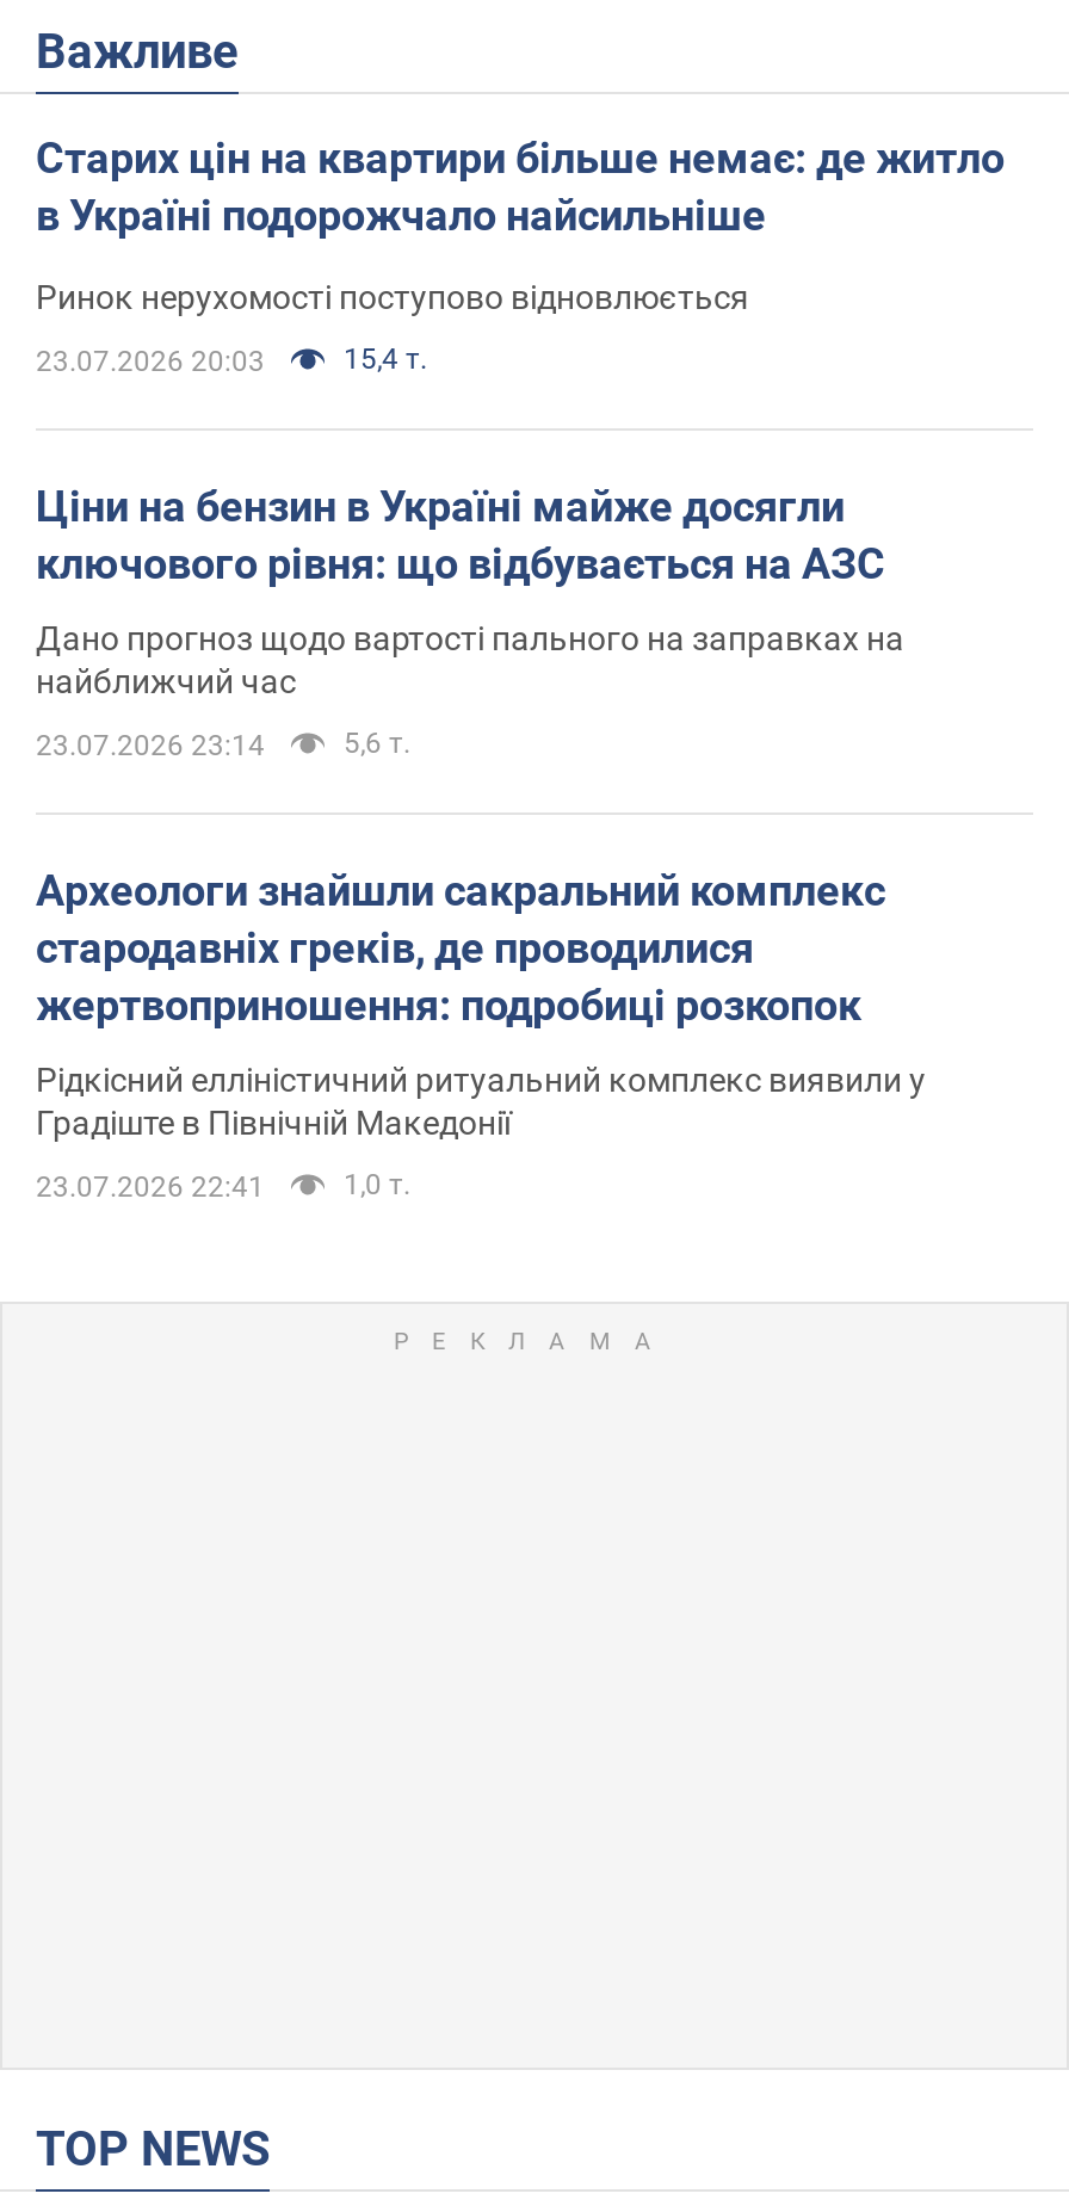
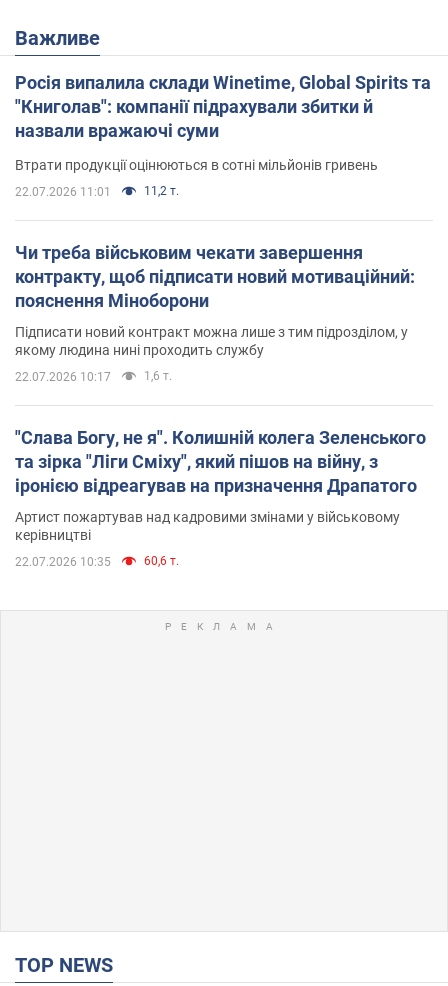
- Старих цін на квартири більше немає: де житло
- в Україні подорожчало найсильніше
+ Росія випалила склади Winetime, Global Spirits та
+ "Книголав": компанії підрахували збитки й
+ назвали вражаючі суми

- Ринок нерухомості поступово відновлюється
+ Втрати продукції оцінюються в сотні мільйонів гривень

- 23.07.2026 20:03
- 15,4 т.
+ 22.07.2026 11:01
+ 11,2 т.

- Ціни на бензин в Україні майже досягли
- ключового рівня: що відбувається на АЗС
+ Чи треба військовим чекати завершення
+ контракту, щоб підписати новий мотиваційний:
+ пояснення Міноборони

- Дано прогноз щодо вартості пального на заправках на
- найближчий час
+ Підписати новий контракт можна лише з тим підрозділом, у
+ якому людина нині проходить службу

- 23.07.2026 23:14
- 5,6 т.
+ 22.07.2026 10:17
+ 1,6 т.

- Археологи знайшли сакральний комплекс
- стародавніх греків, де проводилися
- жертвоприношення: подробиці розкопок
+ "Слава Богу, не я". Колишній колега Зеленського
+ та зірка "Ліги Сміху", який пішов на війну, з
+ іронією відреагував на призначення Драпатого

- Рідкісний елліністичний ритуальний комплекс виявили у
- Градіште в Північній Македонії
+ Артист пожартував над кадровими змінами у військовому
+ керівництві

- 23.07.2026 22:41
- 1,0 т.
+ 22.07.2026 10:35
+ 60,6 т.
